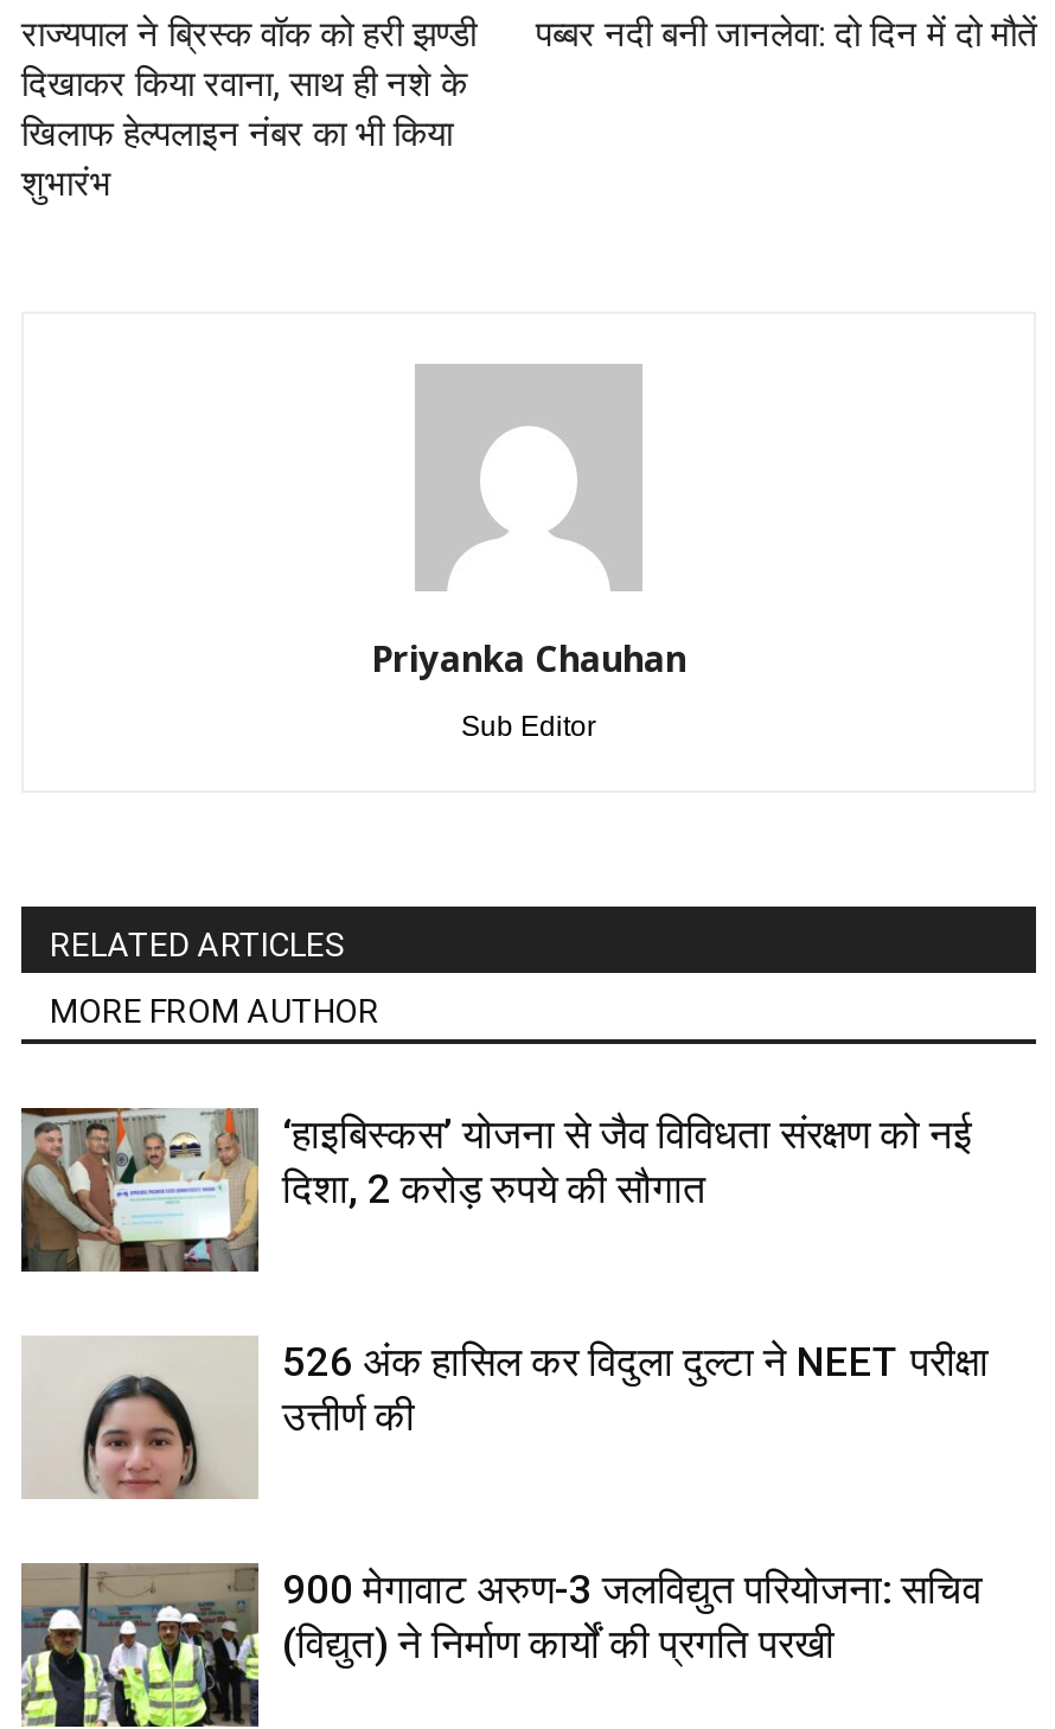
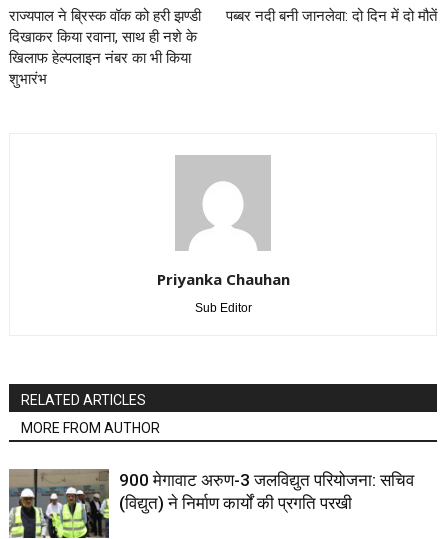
- [image]
- ‘हाइबिस्कस’ योजना से जैव विविधता संरक्षण को नई
- दिशा, 2 करोड़ रुपये की सौगात

- [image]
- 526 अंक हासिल कर विदुला दुल्टा ने NEET परीक्षा
- उत्तीर्ण की
